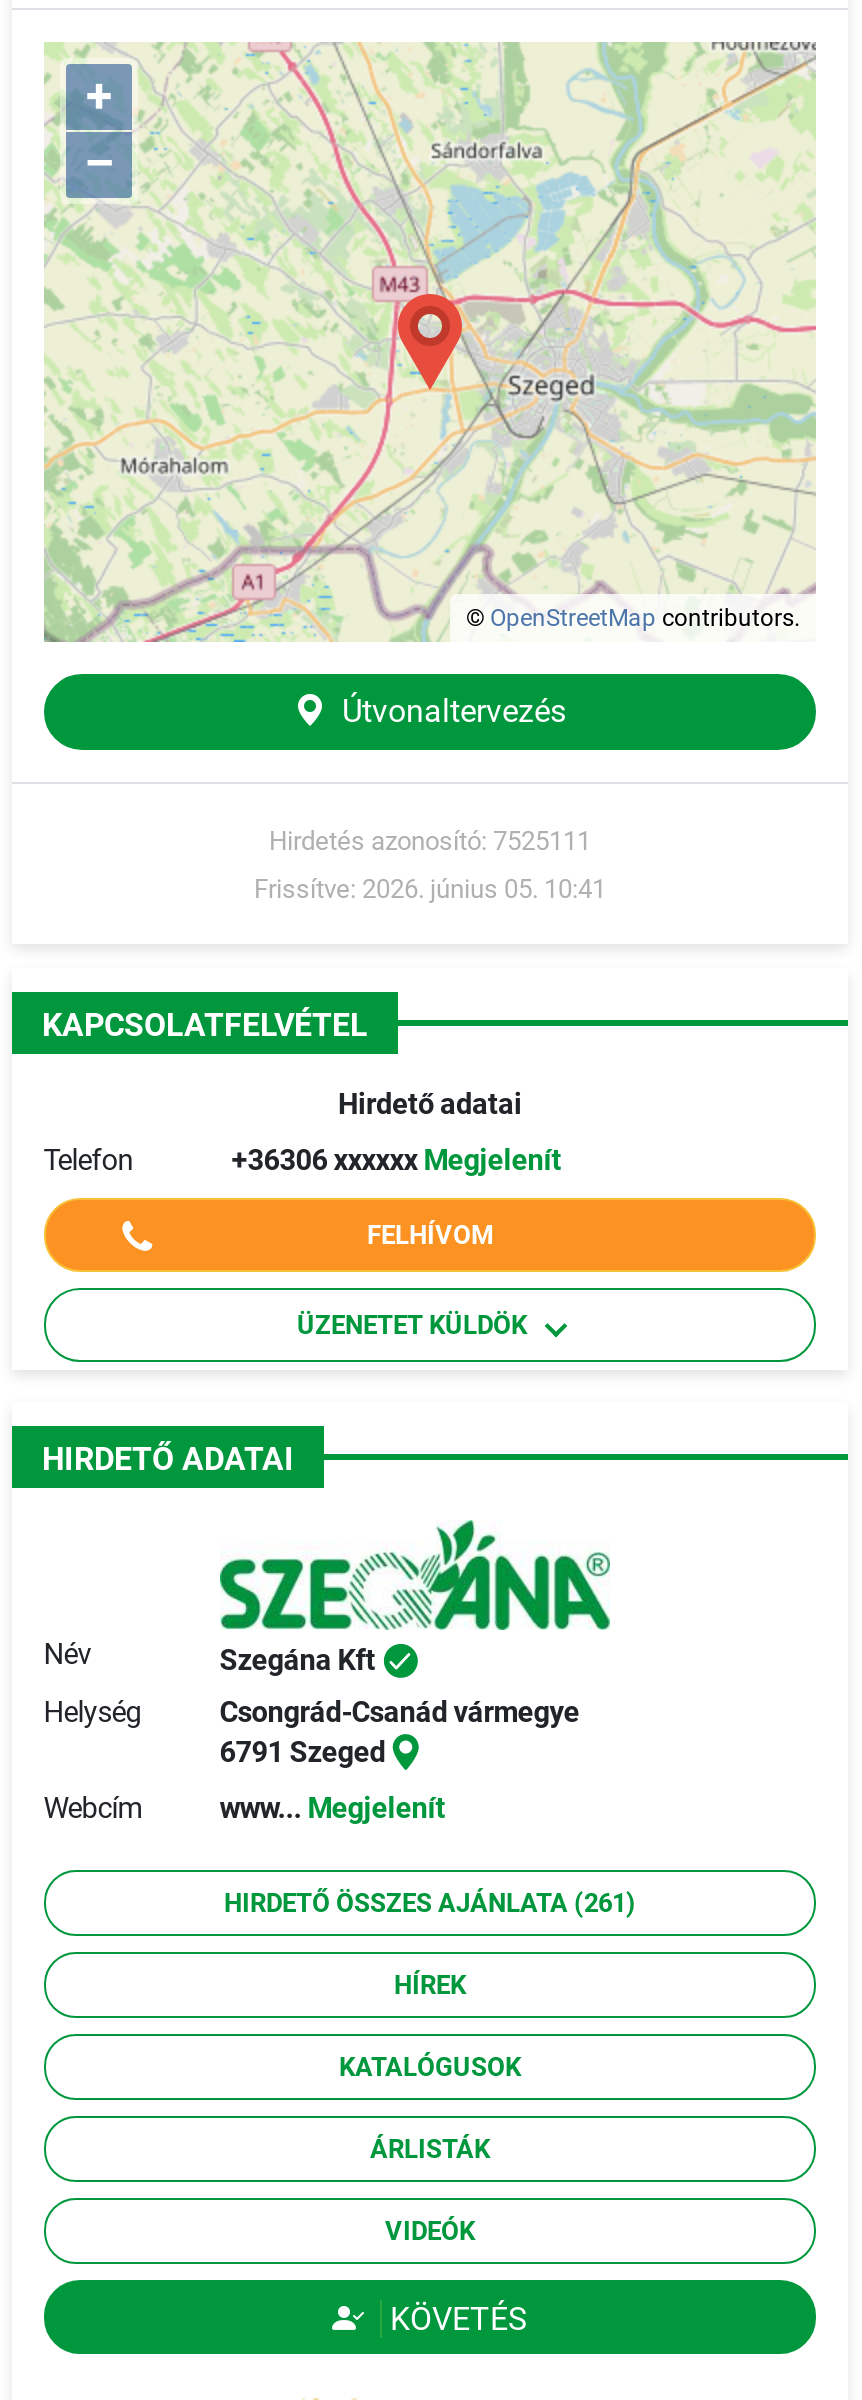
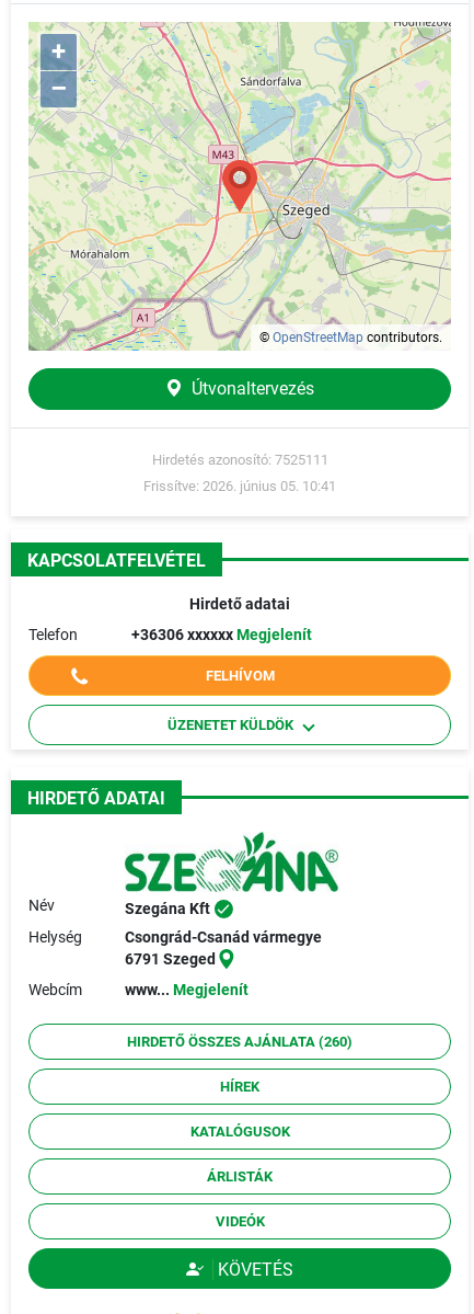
- HIRDETŐ ÖSSZES AJÁNLATA (261)
+ HIRDETŐ ÖSSZES AJÁNLATA (260)
